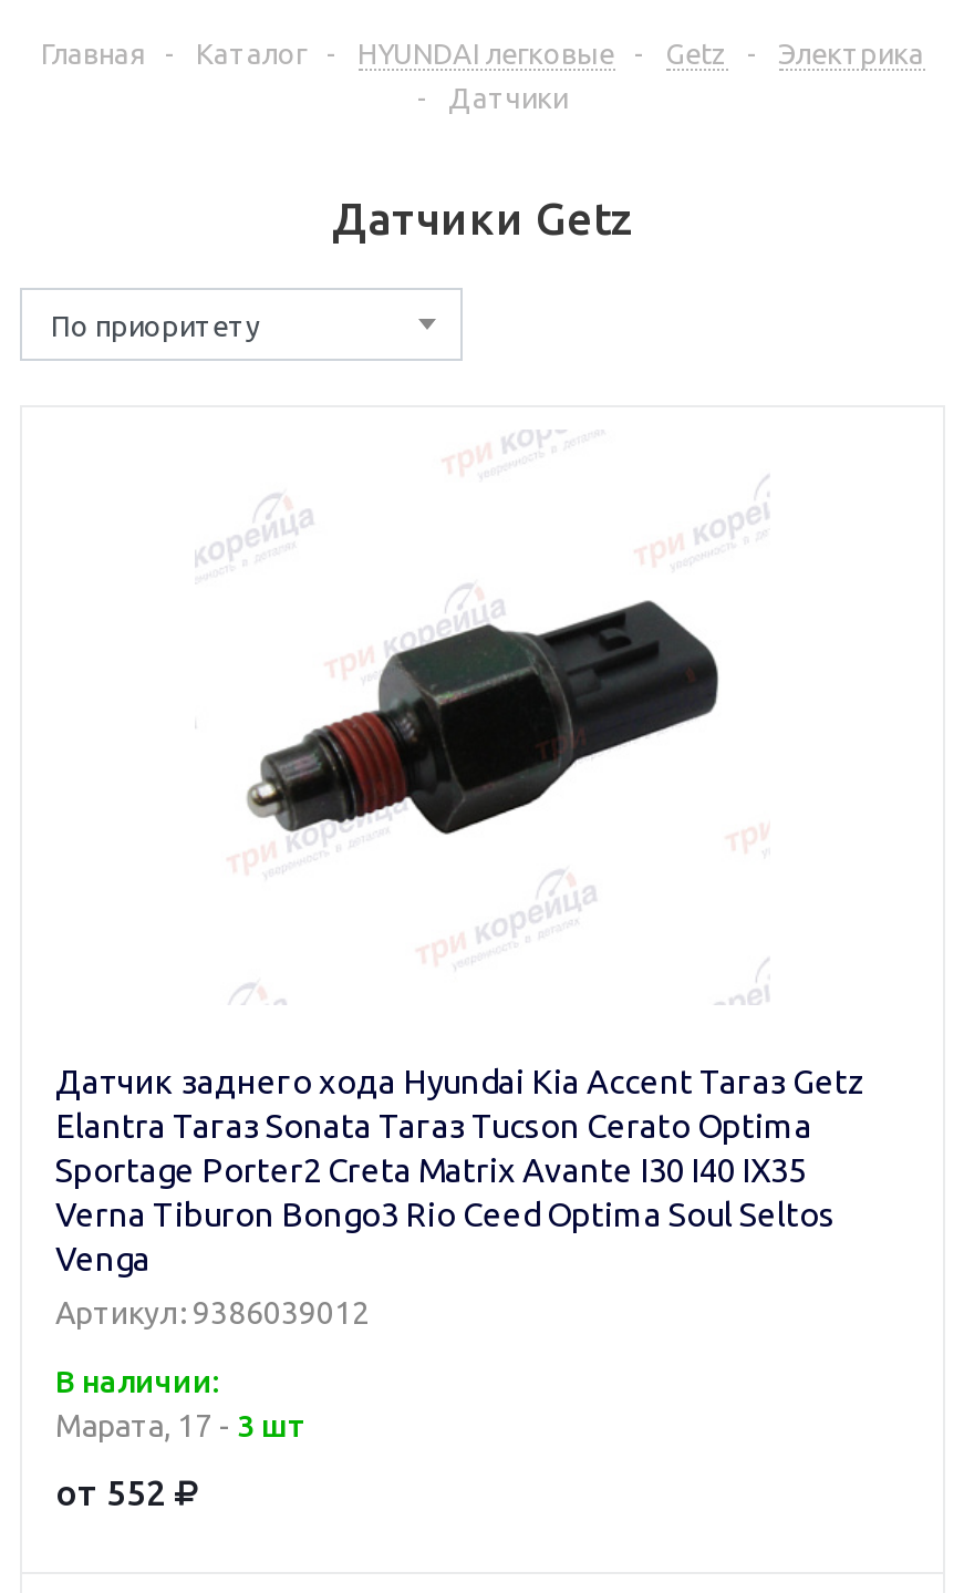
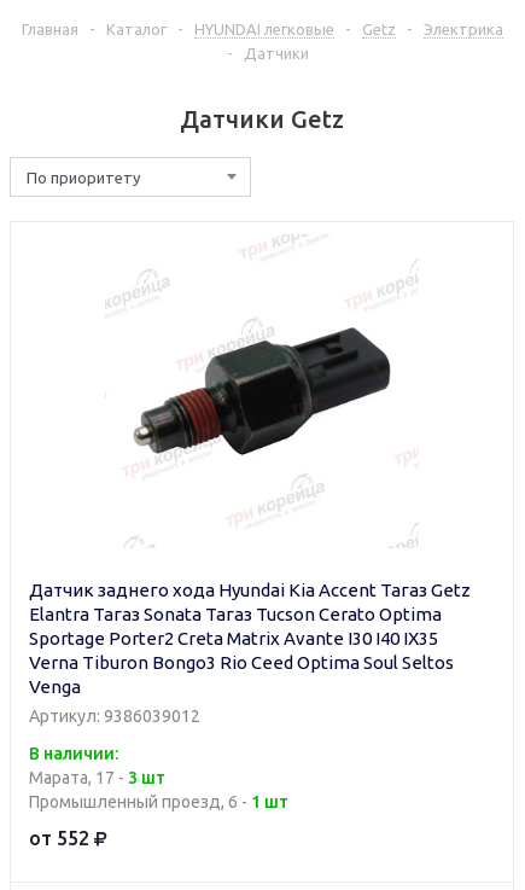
+ Промышленный проезд, 6 - 1 шт
